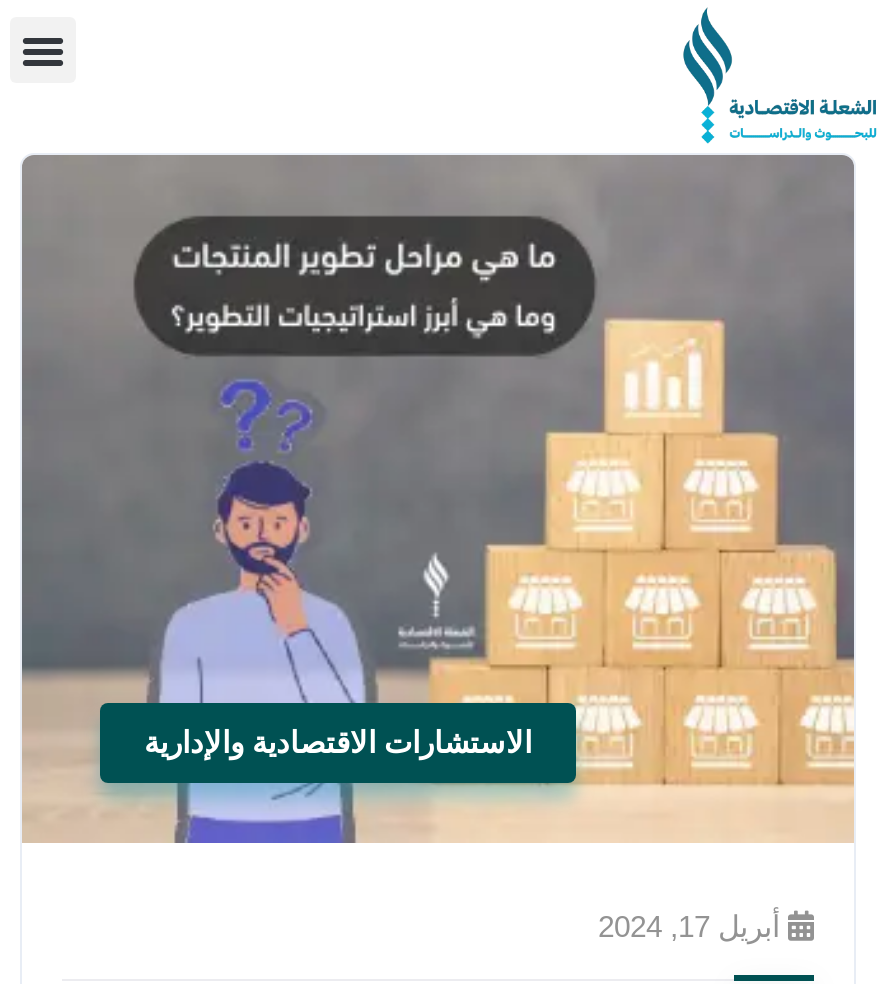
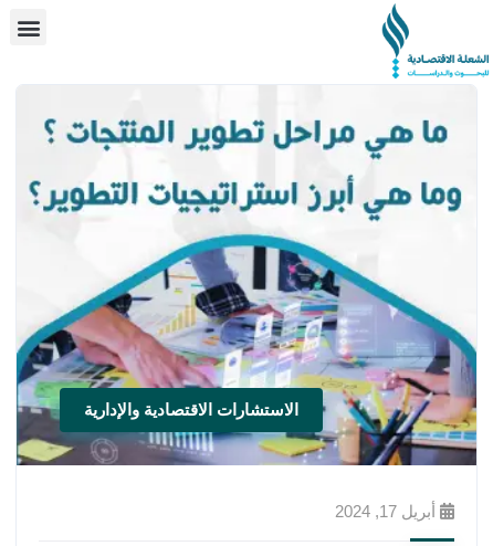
- [image]
+ [image]
